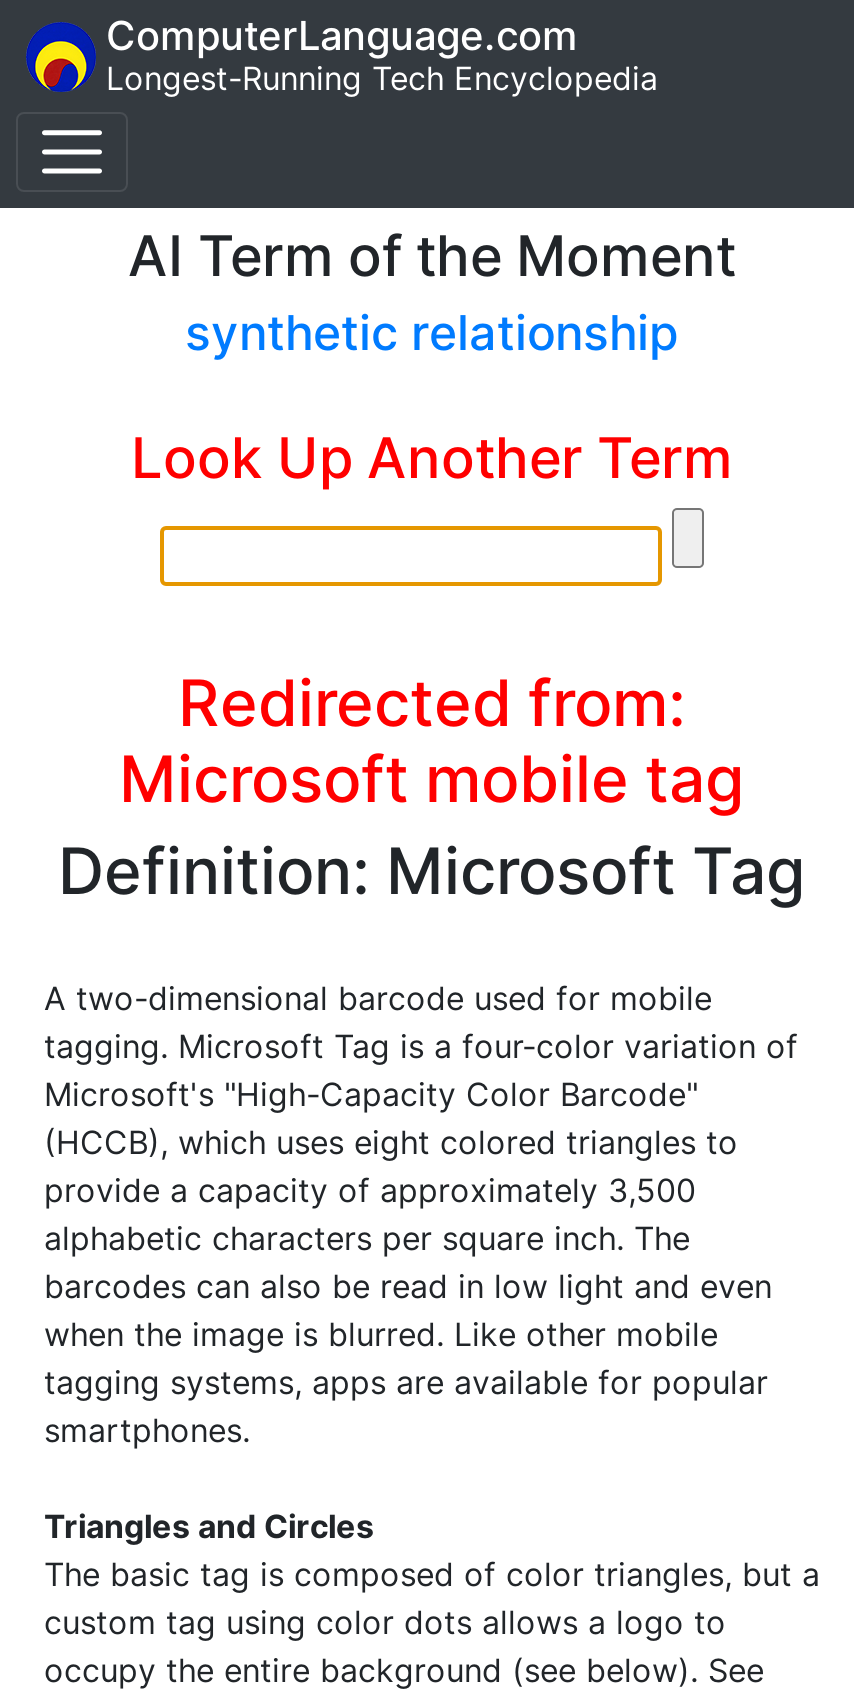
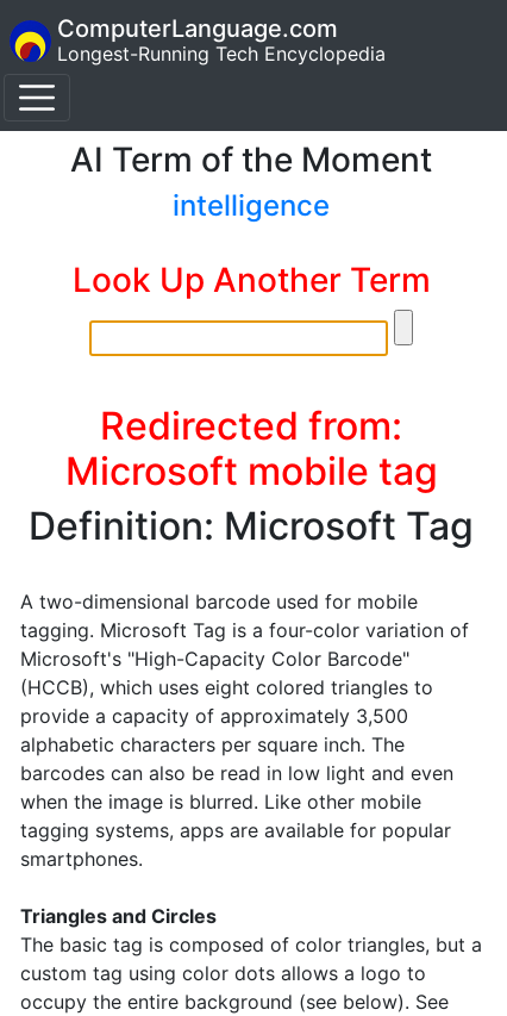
- synthetic relationship
+ intelligence
